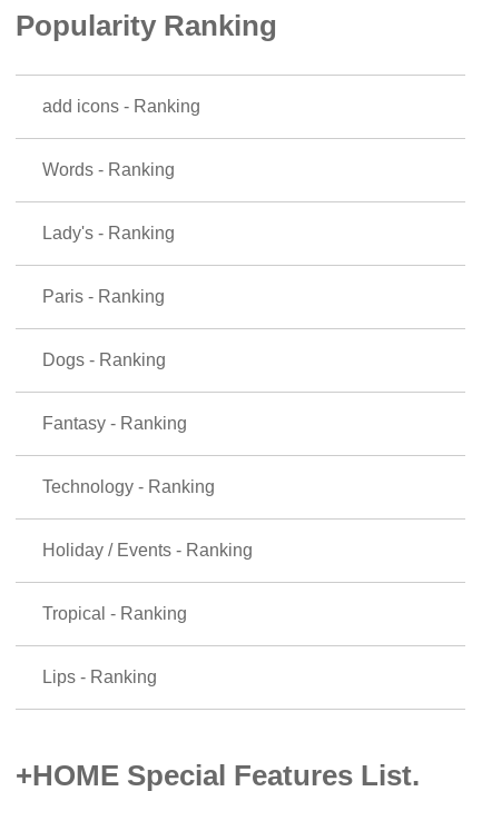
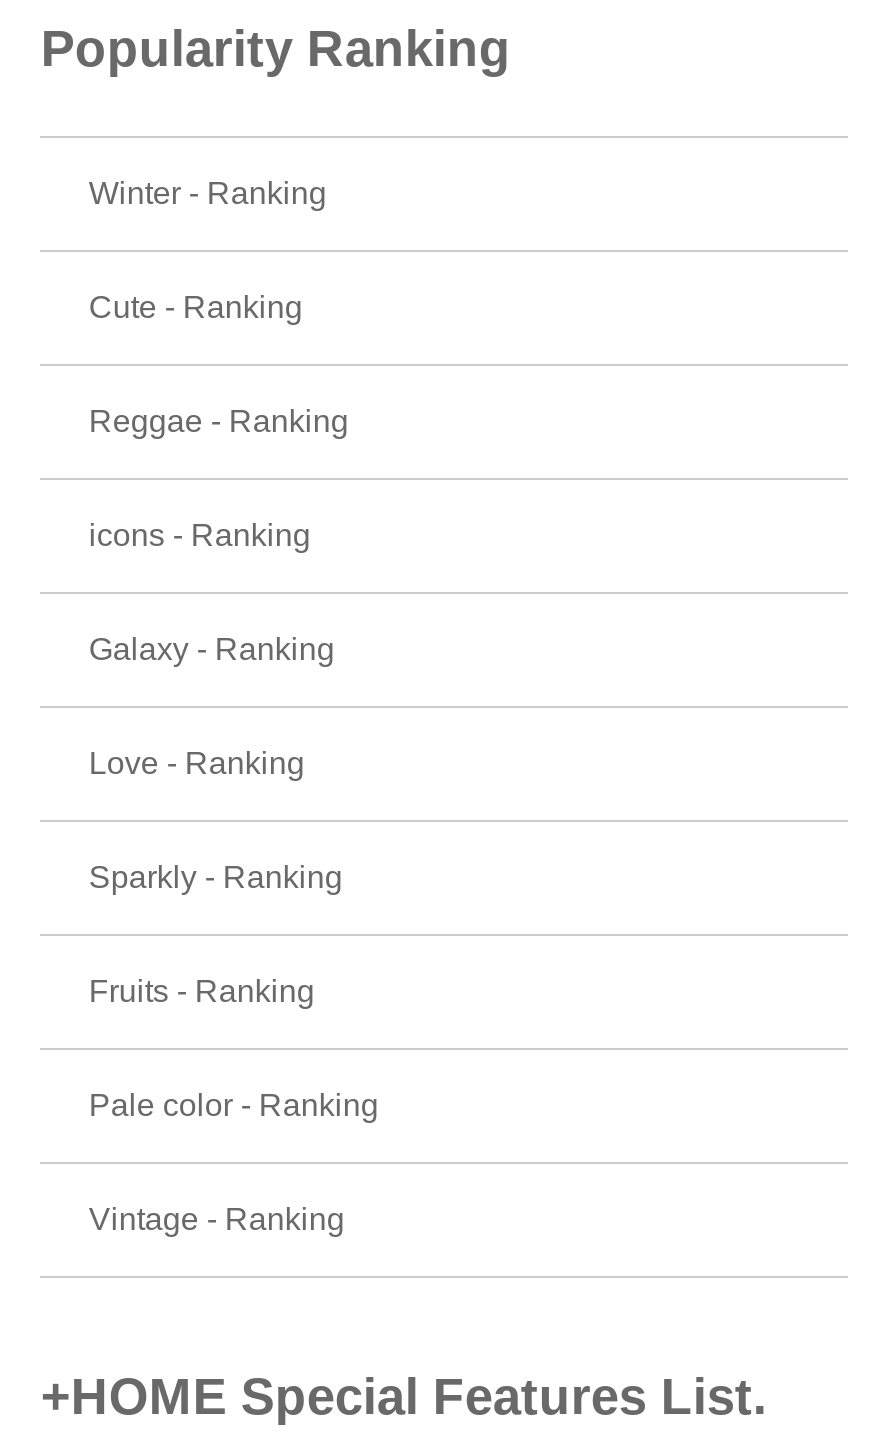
- add icons - Ranking
+ Winter - Ranking

- Words - Ranking
+ Cute - Ranking

- Lady's - Ranking
+ Reggae - Ranking

- Paris - Ranking
+ icons - Ranking

- Dogs - Ranking
+ Galaxy - Ranking

- Fantasy - Ranking
+ Love - Ranking

- Technology - Ranking
+ Sparkly - Ranking

- Holiday / Events - Ranking
+ Fruits - Ranking

- Tropical - Ranking
+ Pale color - Ranking

- Lips - Ranking
+ Vintage - Ranking
